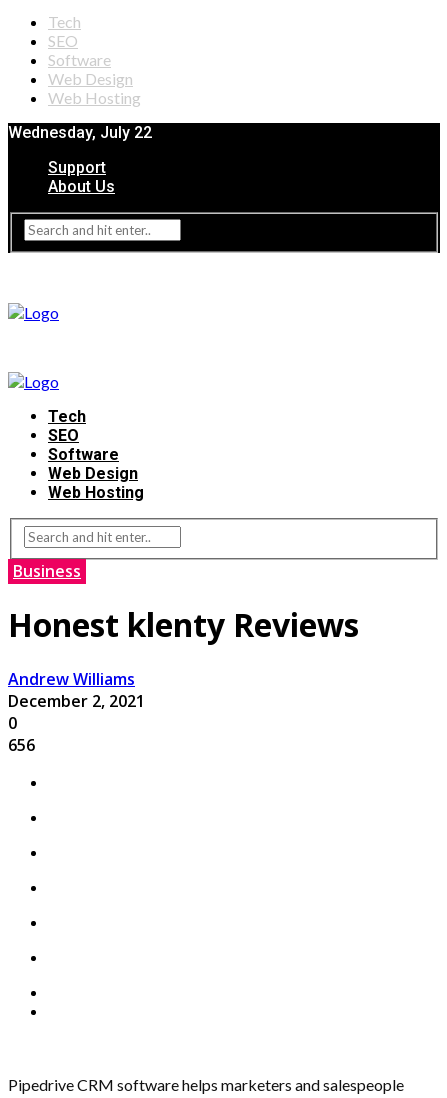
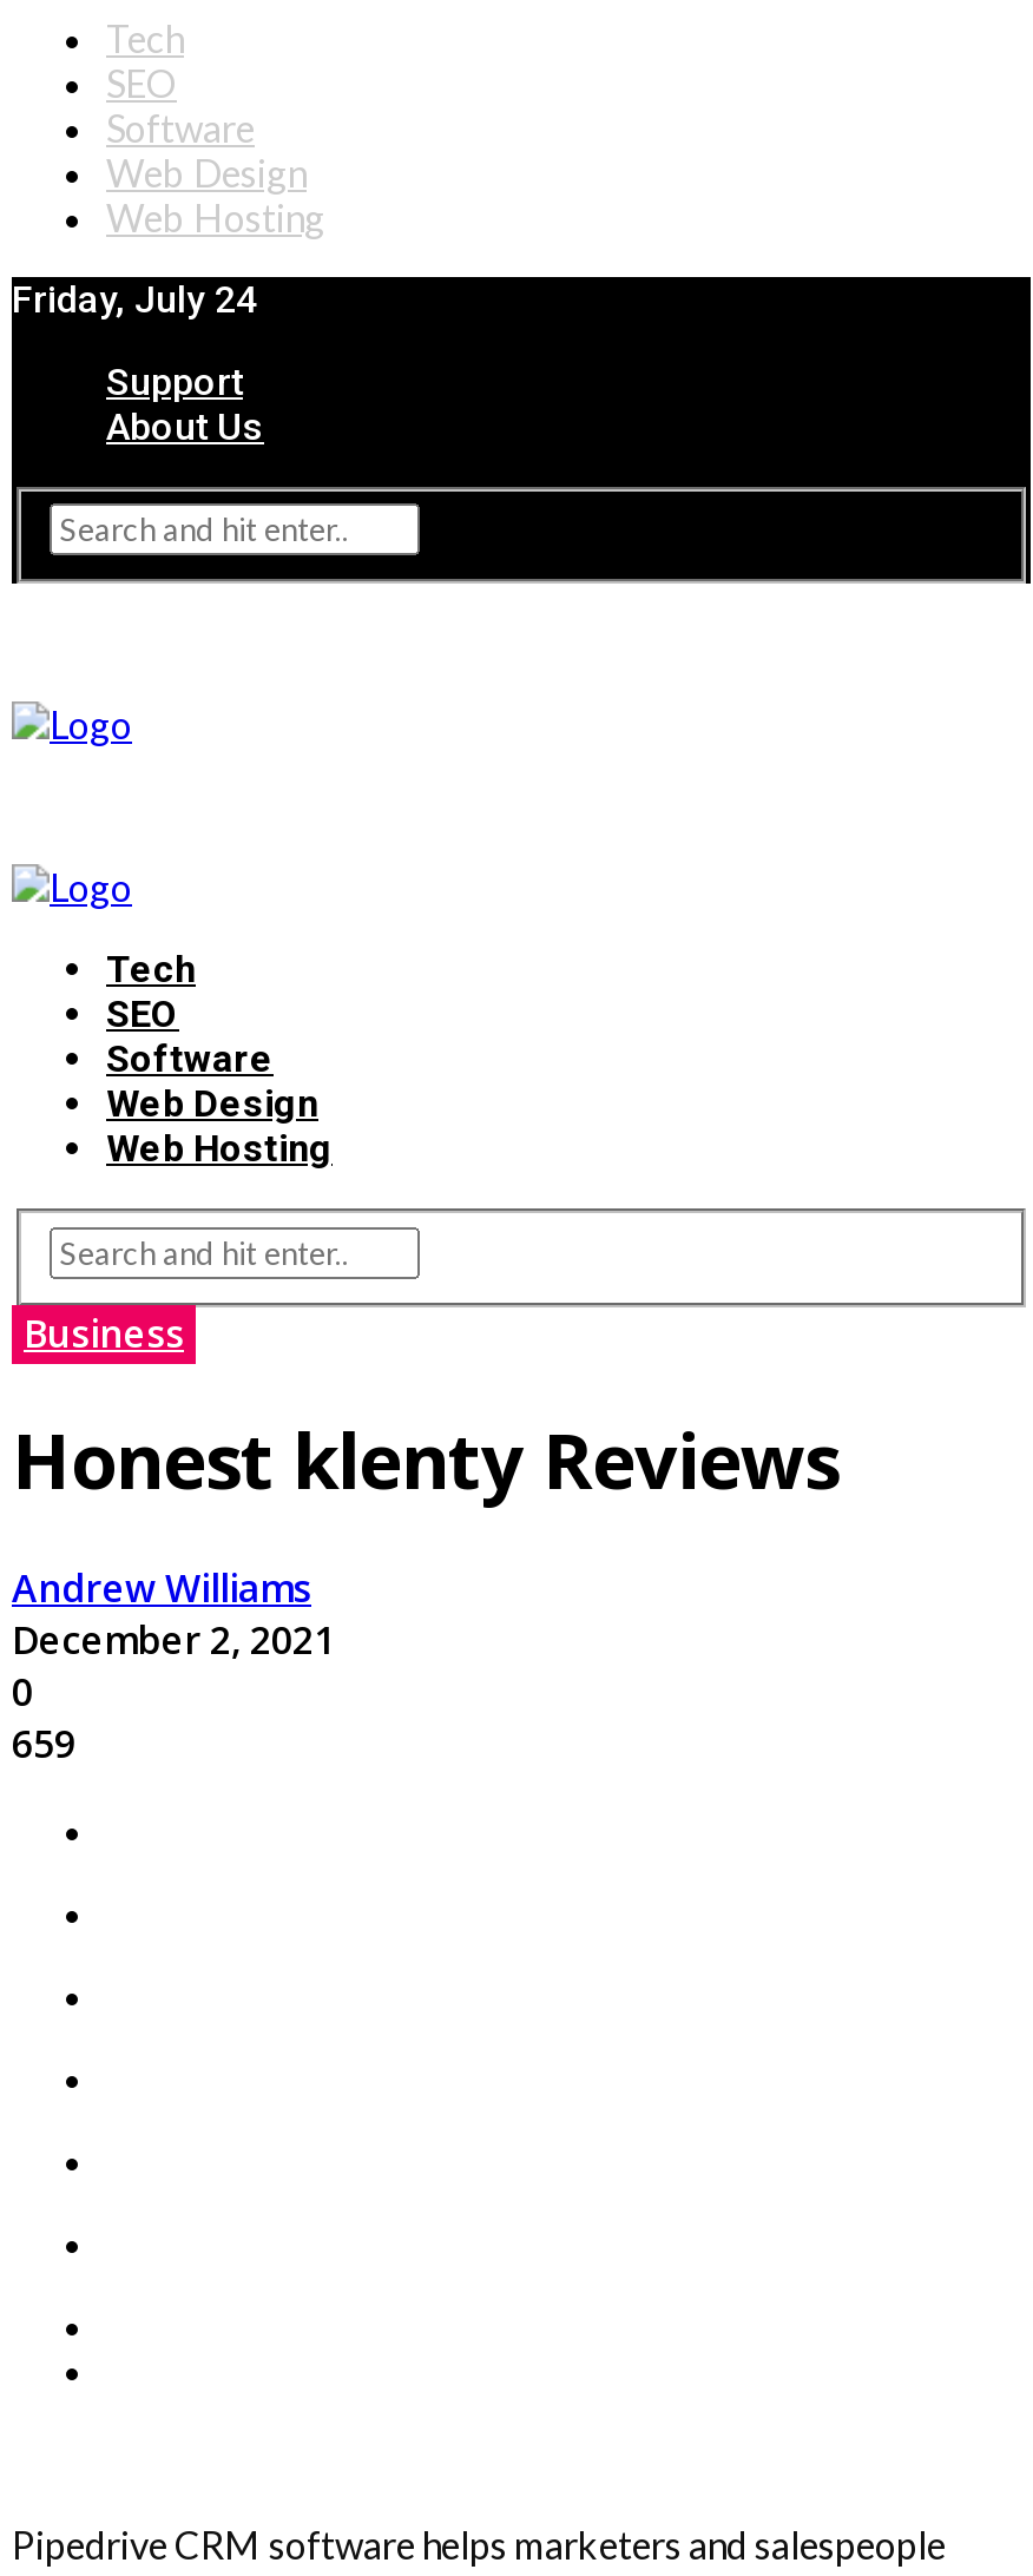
- Wednesday, July 22
+ Friday, July 24

- 656
+ 659
